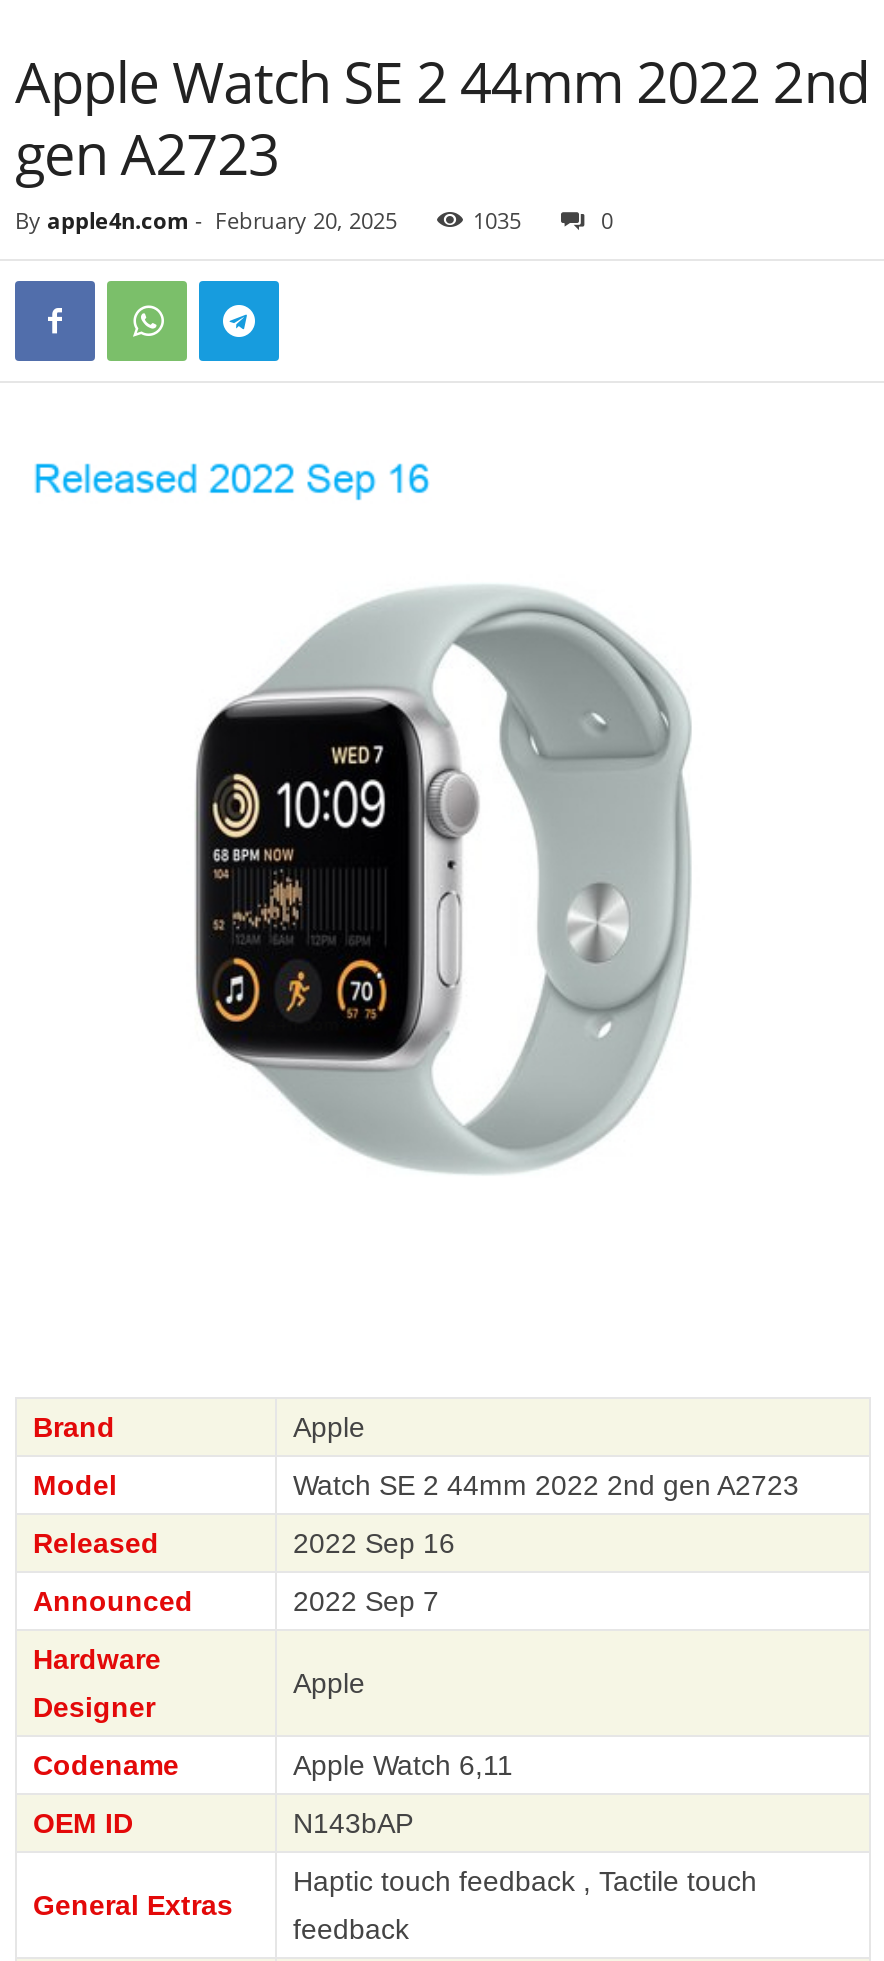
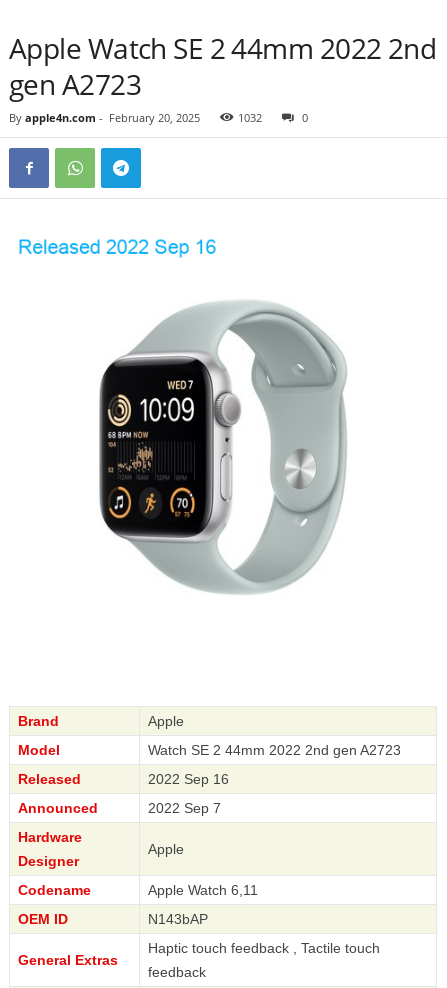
- 1035
+ 1032
